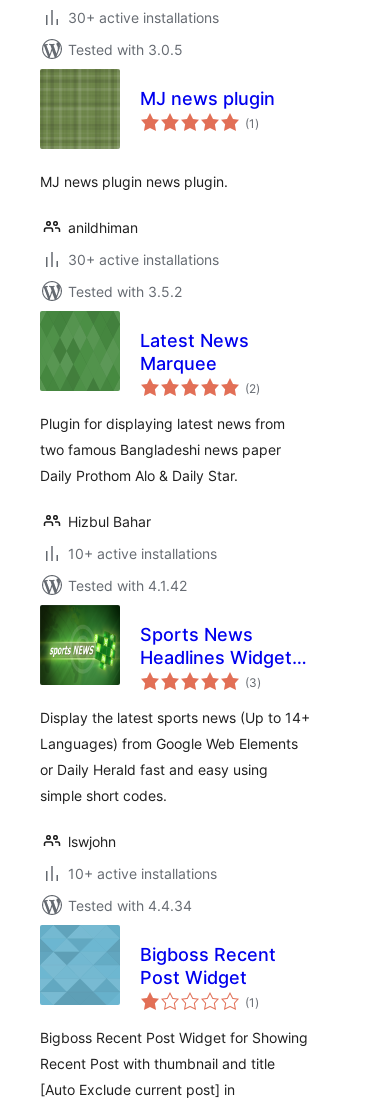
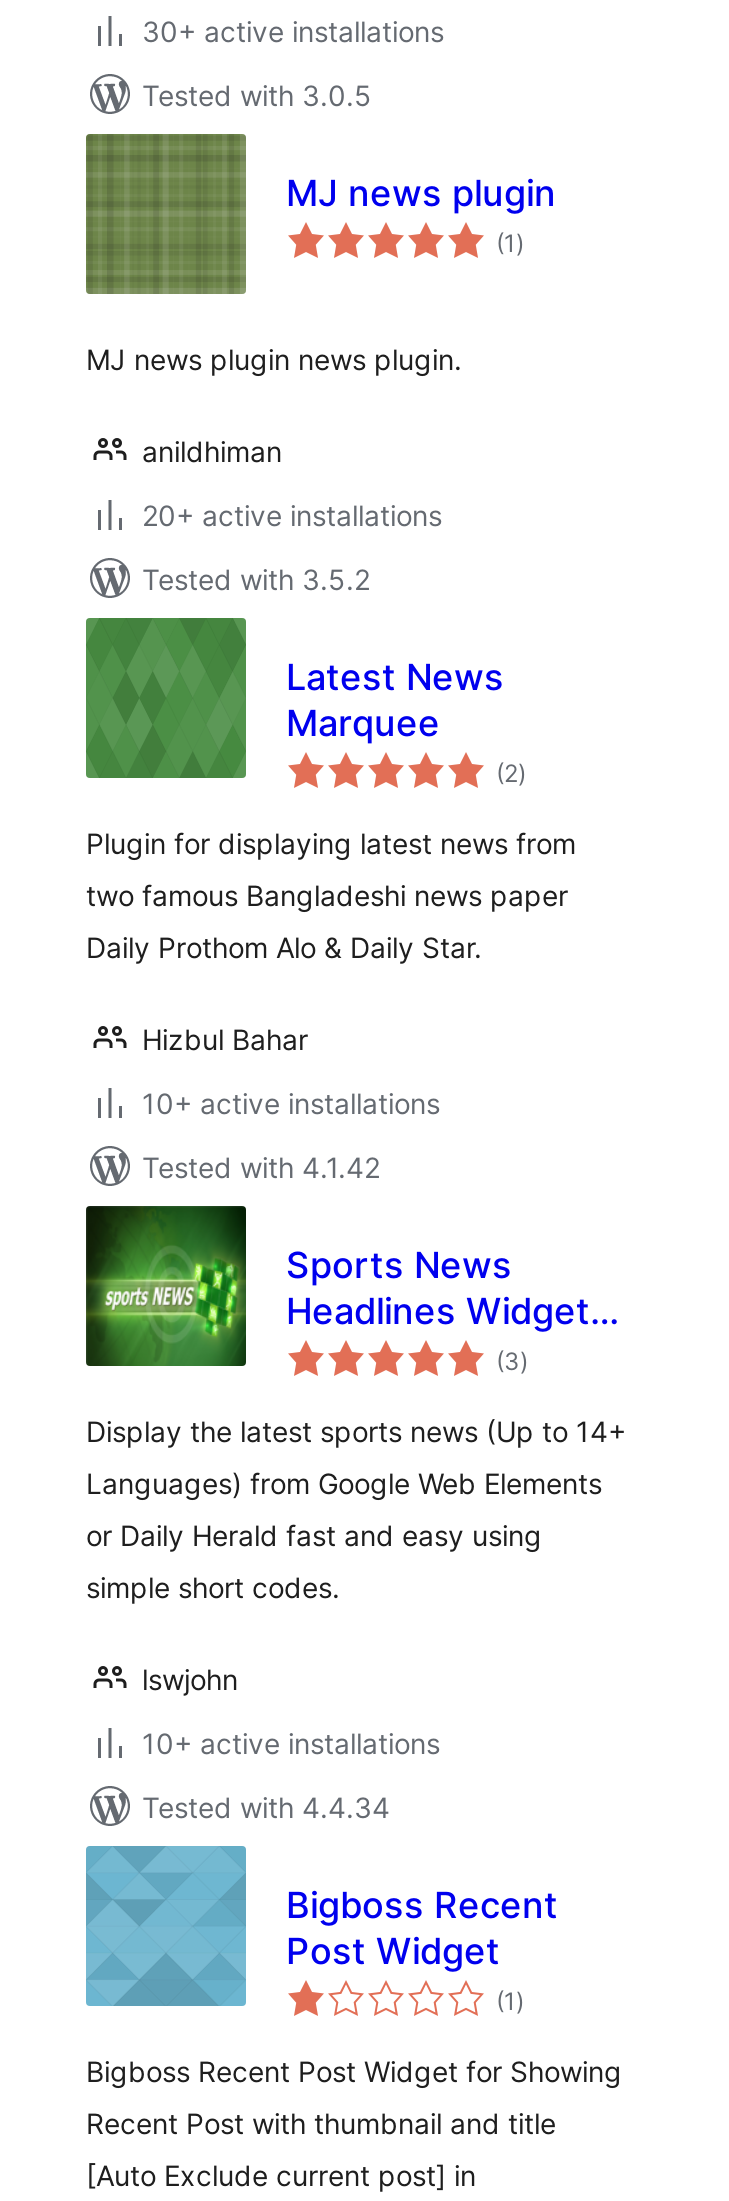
- 30+ active installations
+ 20+ active installations
